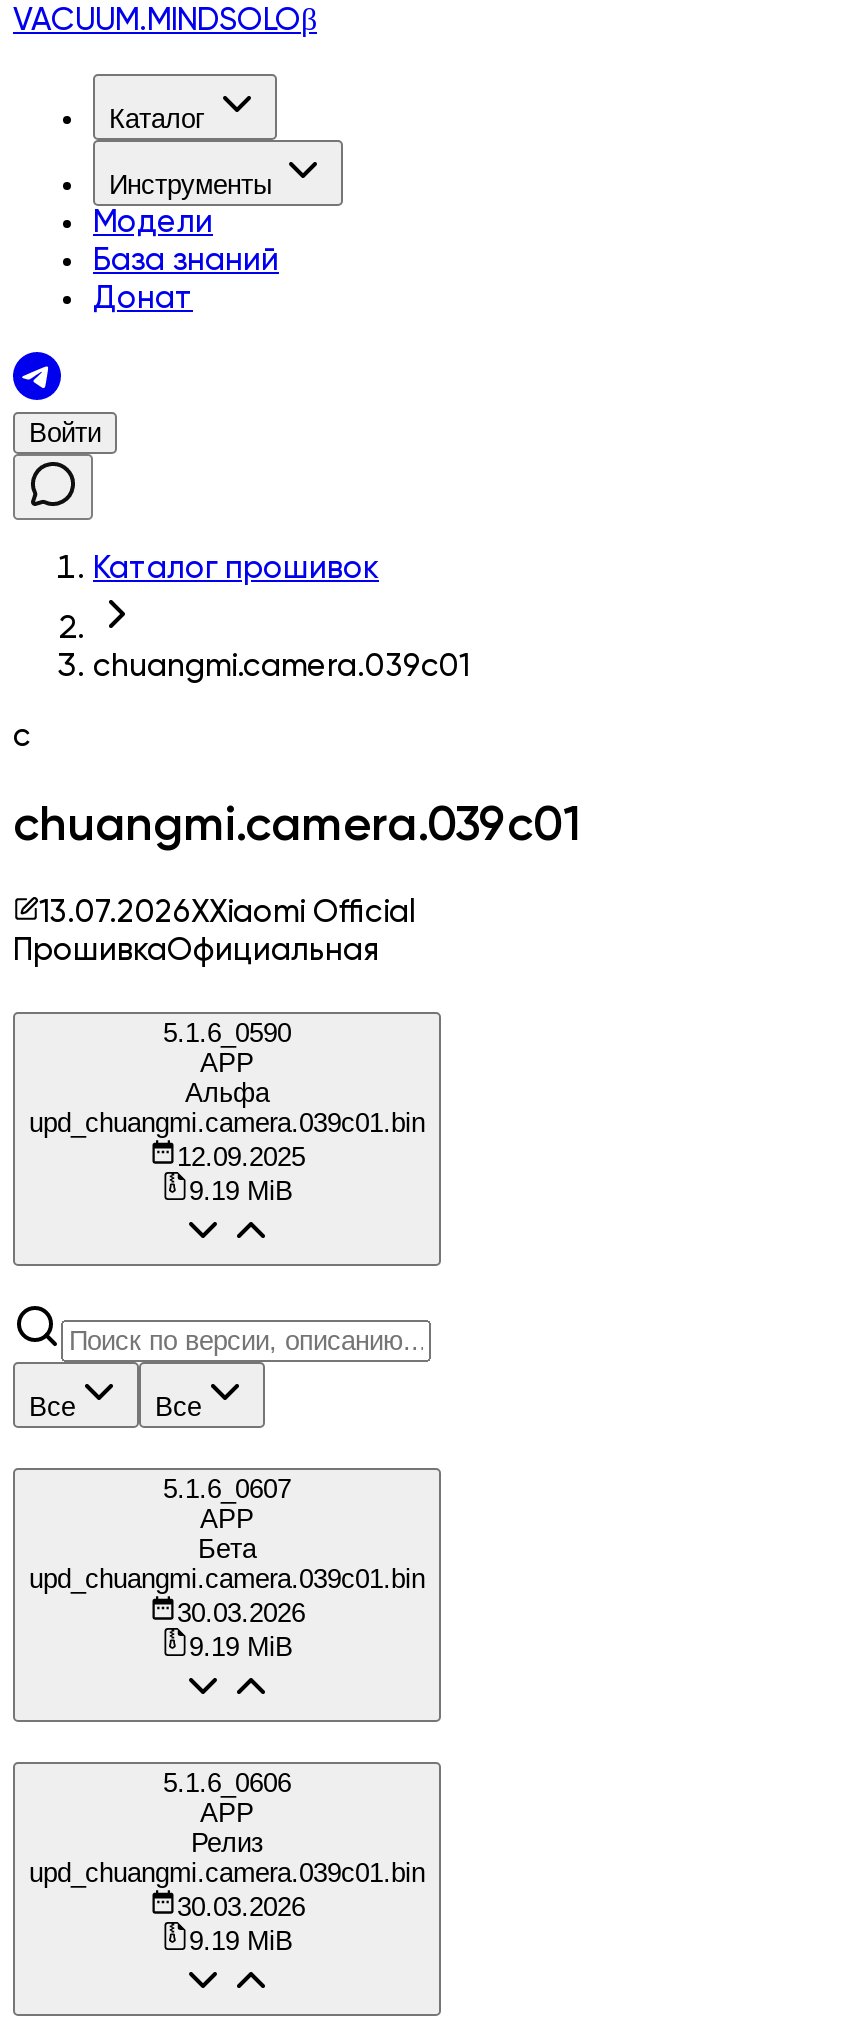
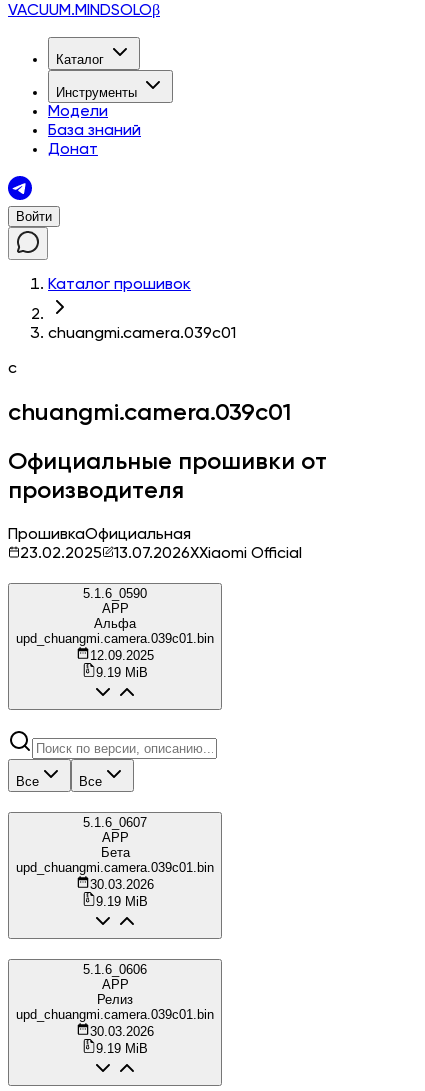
+ Официальные прошивки от
+ производителя

moved down: 13.07.2026XXiaomi Official

+ 23.02.2025
